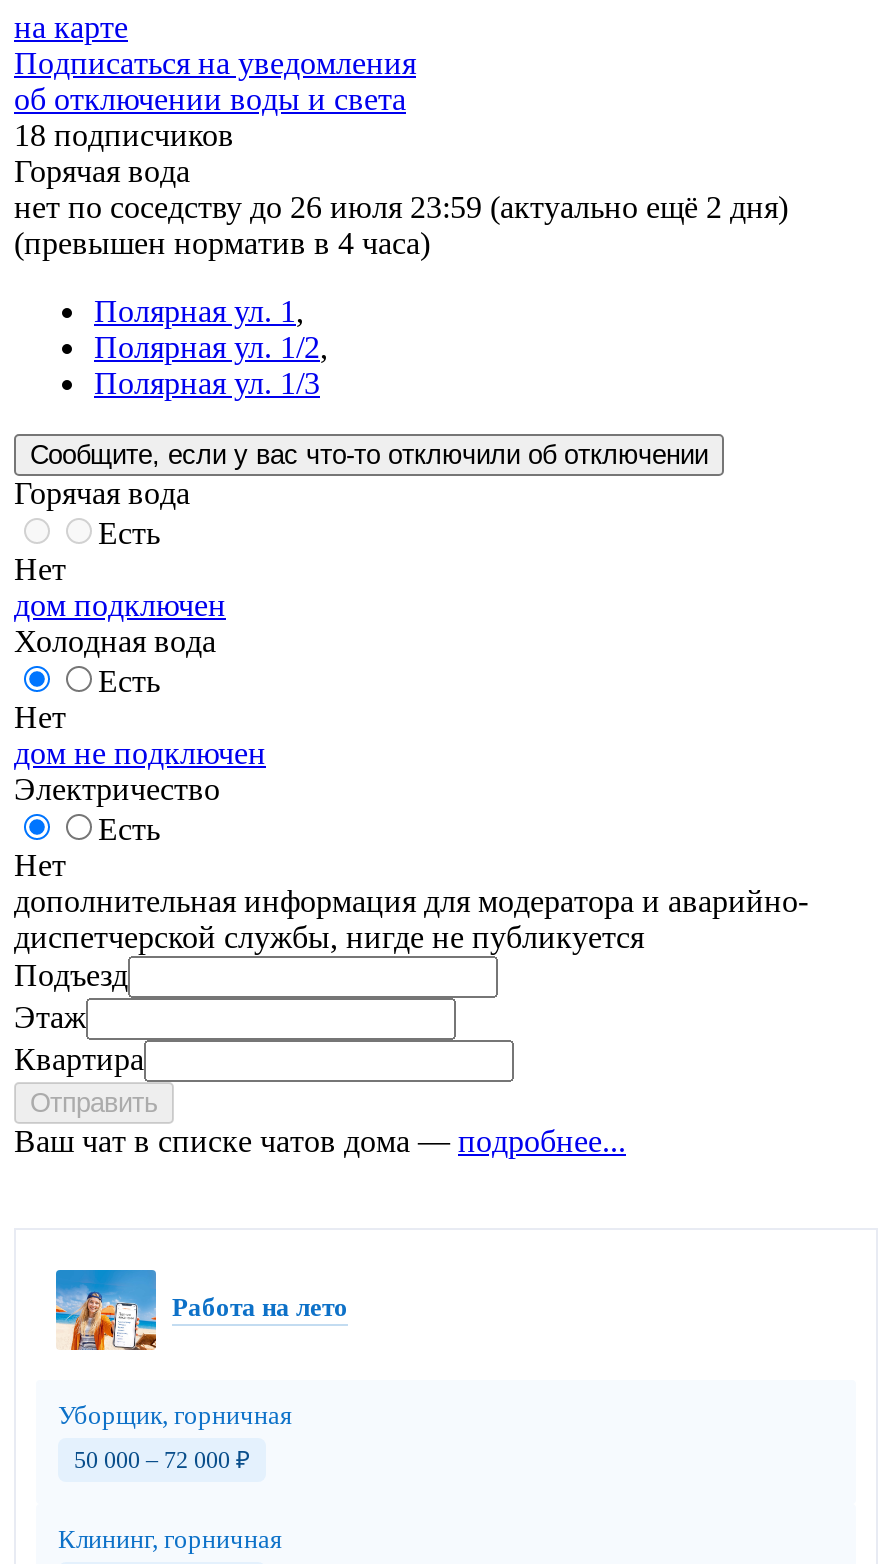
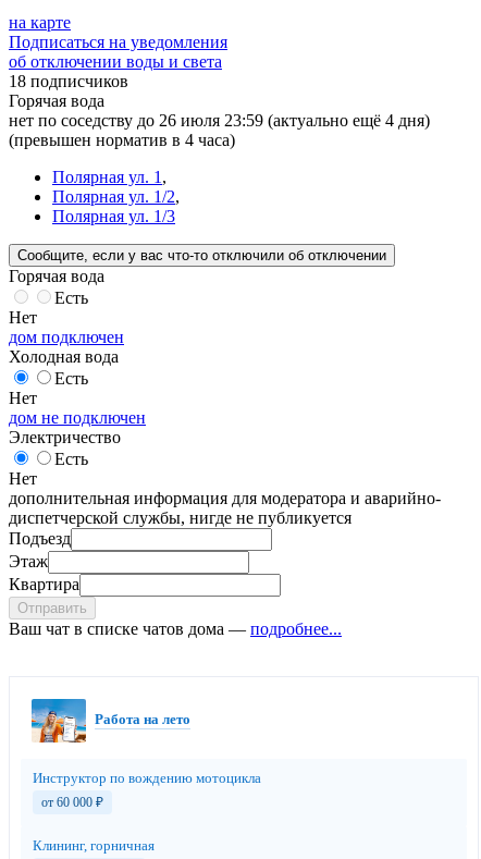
- нет по соседству до 26 июля 23:59 (актуально ещё 2 дня)
+ нет по соседству до 26 июля 23:59 (актуально ещё 4 дня)

- Уборщик, горничная
+ Инструктор по вождению мотоцикла

- 50 000 – 72 000 ₽
+ от 60 000 ₽
